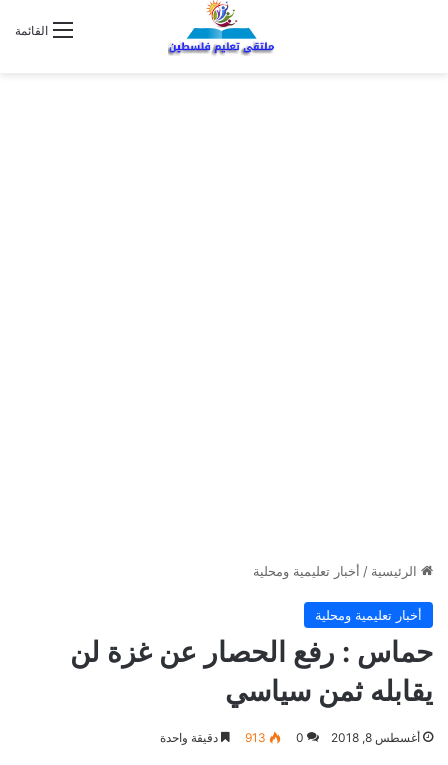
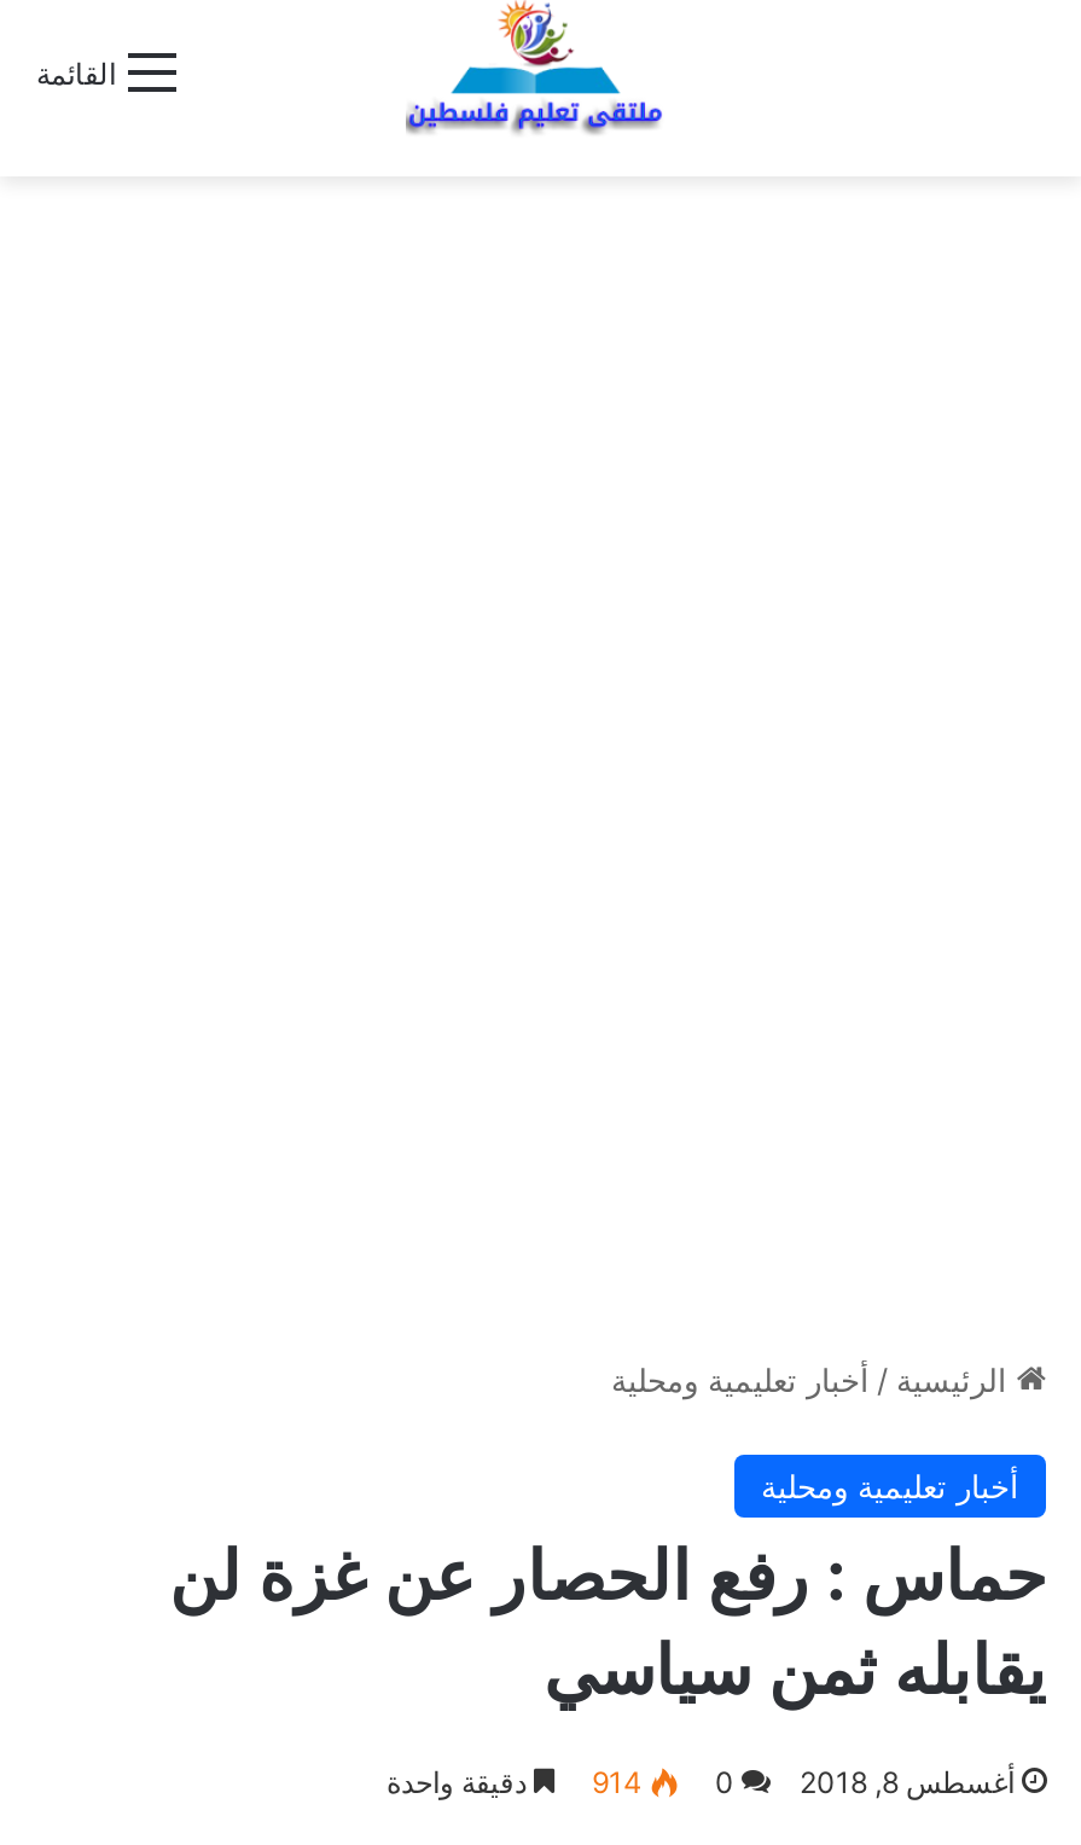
- 0 913 دقيقة واحدة
+ 0 914 دقيقة واحدة
